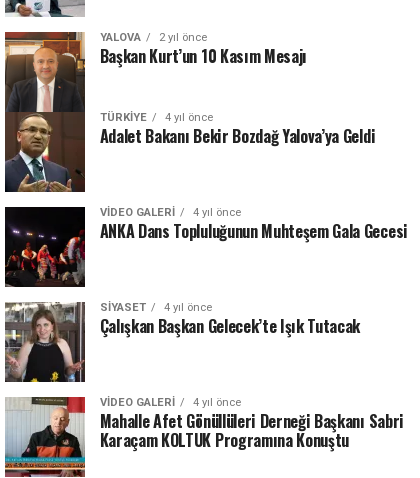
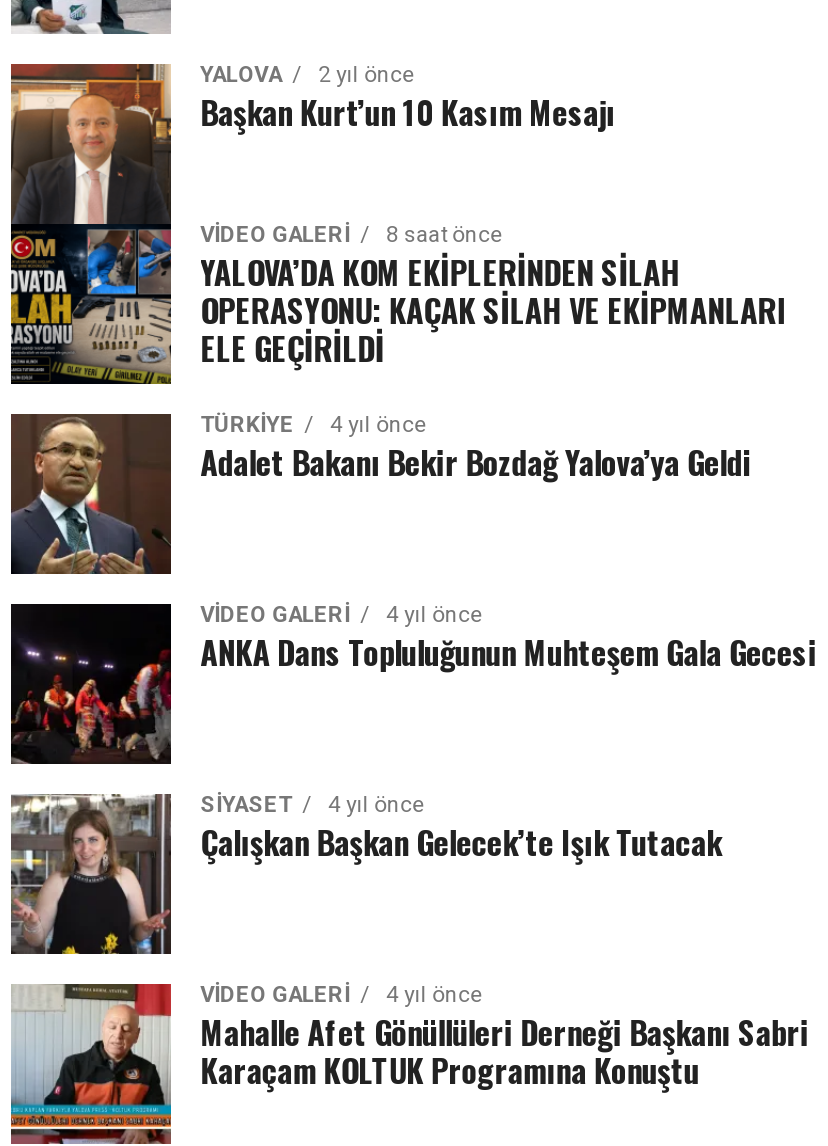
+ [image]
+ VIDEO GALERI
+ 8 saat önce
+ YALOVA’DA KOM EKİPLERİNDEN SİLAH
+ OPERASYONU: KAÇAK SİLAH VE EKİPMANLARI
+ ELE GEÇİRİLDİ
